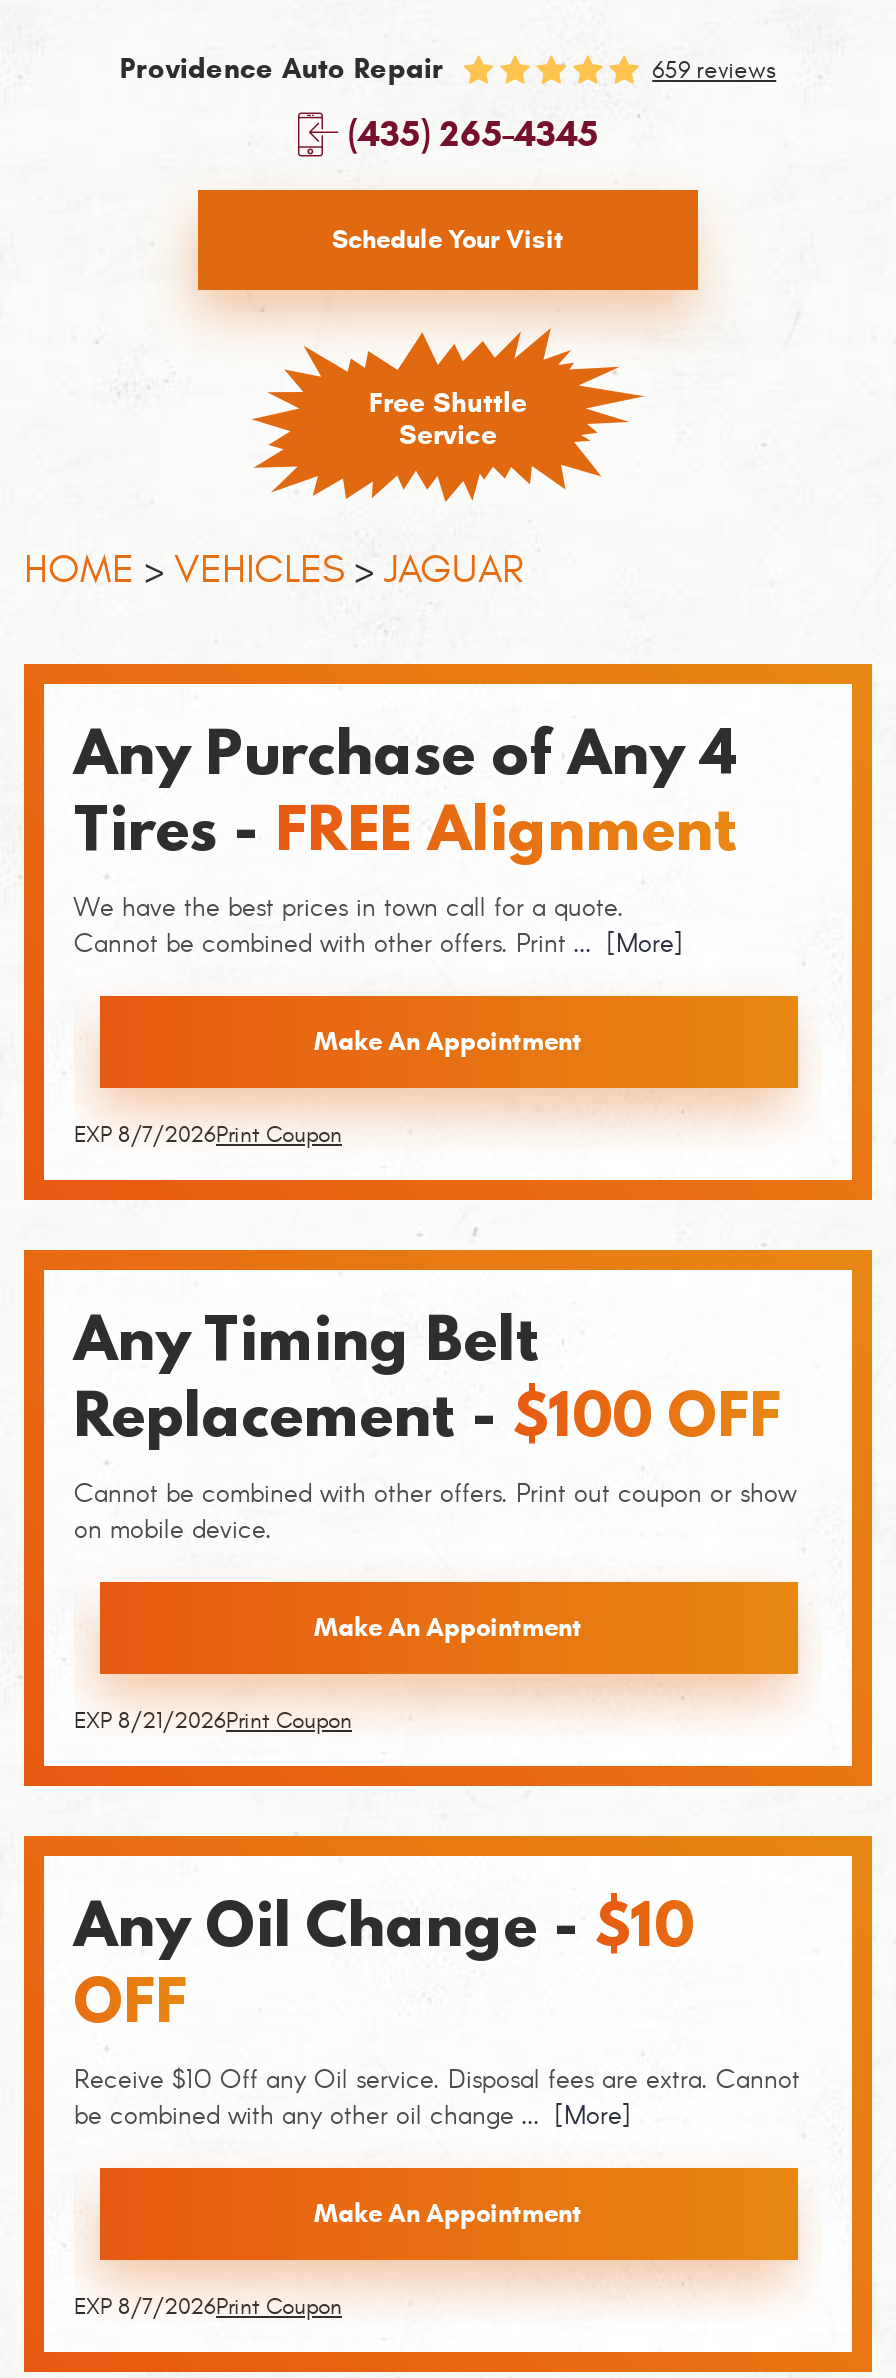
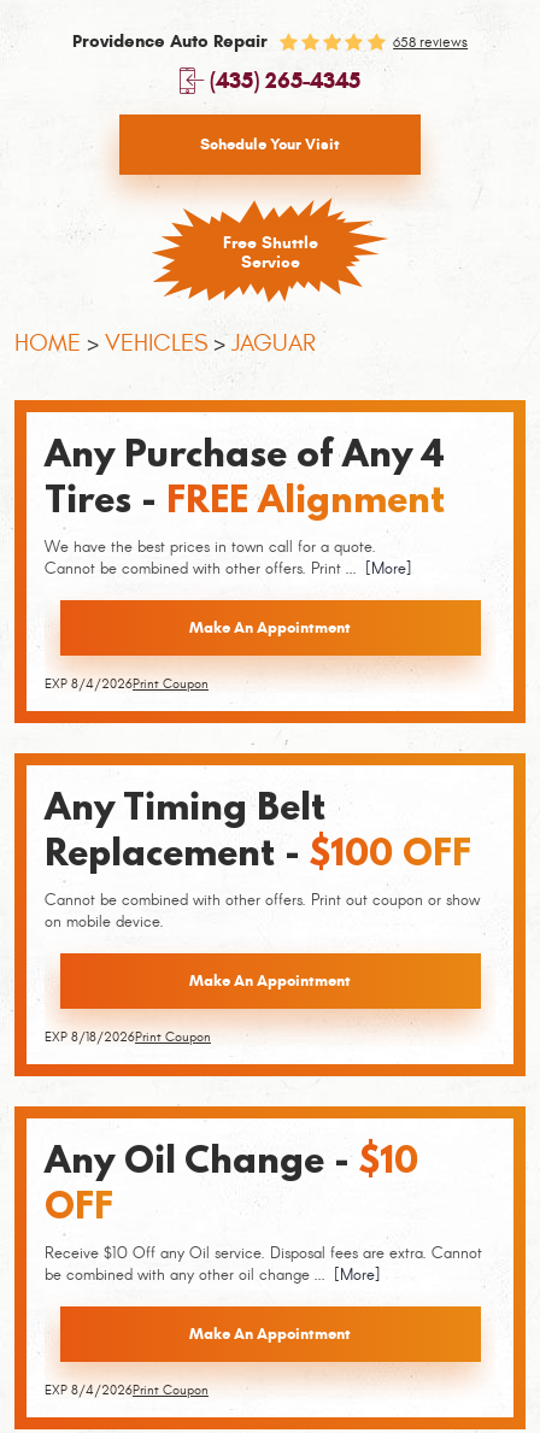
- 659 reviews
+ 658 reviews

- EXP 8/7/2026 Print Coupon
+ EXP 8/4/2026 Print Coupon

- EXP 8/21/2026 Print Coupon
+ EXP 8/18/2026 Print Coupon

- EXP 8/7/2026 Print Coupon
+ EXP 8/4/2026 Print Coupon
